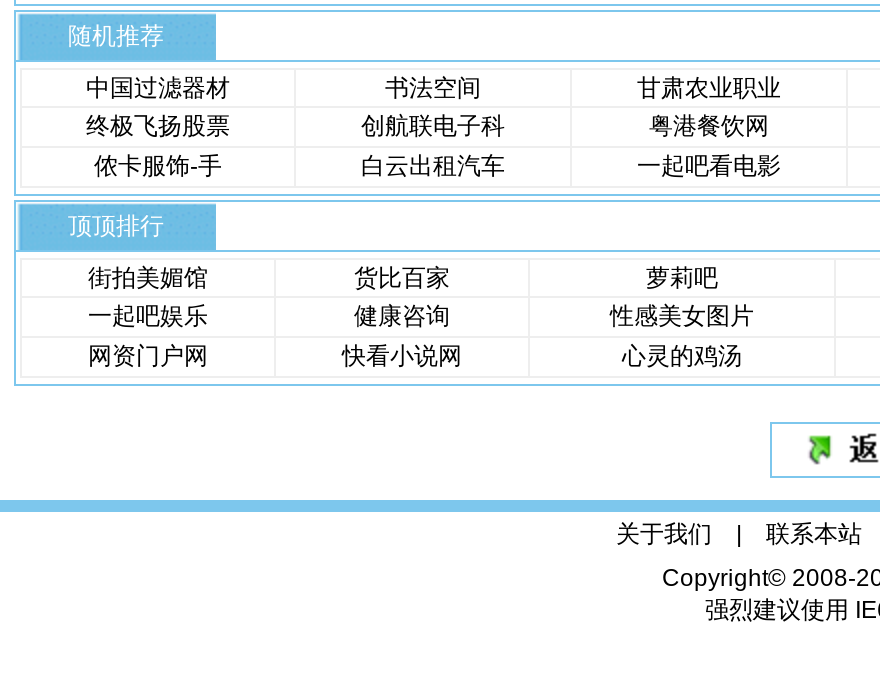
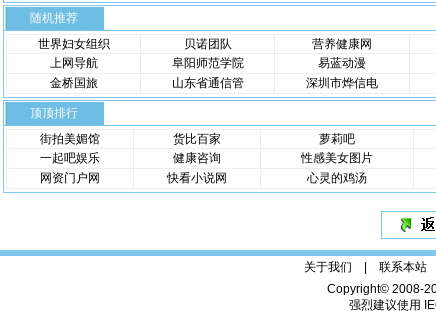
- 中国过滤器材
- 书法空间
- 甘肃农业职业
- 终极飞扬股票
- 创航联电子科
- 粤港餐饮网
- 侬卡服饰-手
- 白云出租汽车
- 一起吧看电影
+ 世界妇女组织
+ 贝诺团队
+ 营养健康网
+ 上网导航
+ 阜阳师范学院
+ 易蓝动漫
+ 金桥国旅
+ 山东省通信管
+ 深圳市烨信电
